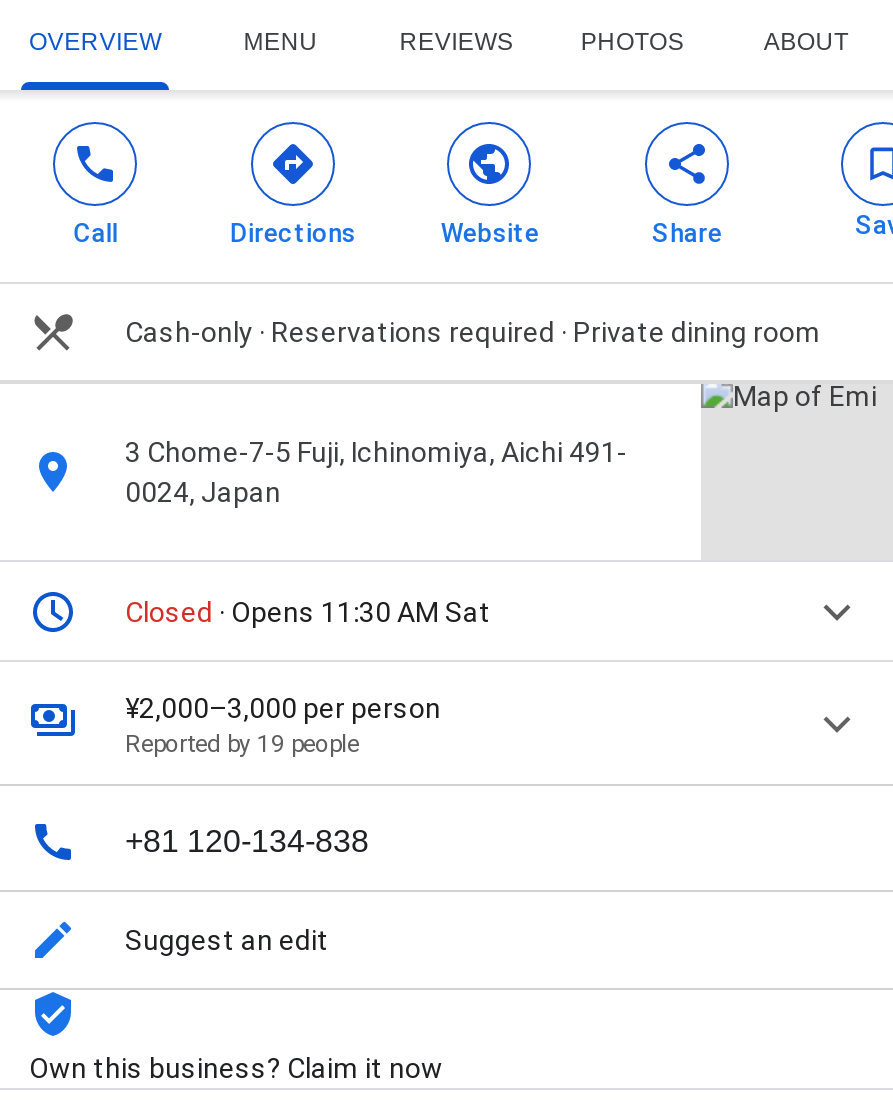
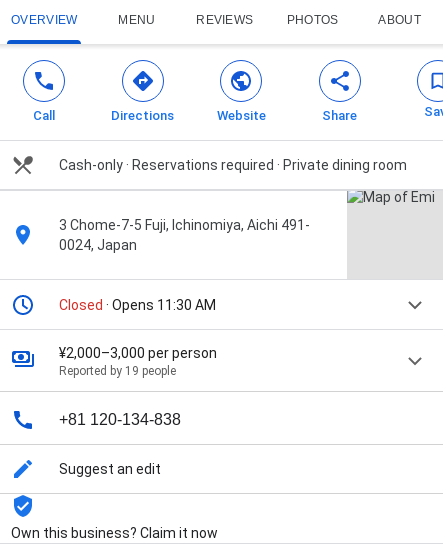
- Closed · Opens 11:30 AM Sat
+ Closed · Opens 11:30 AM
